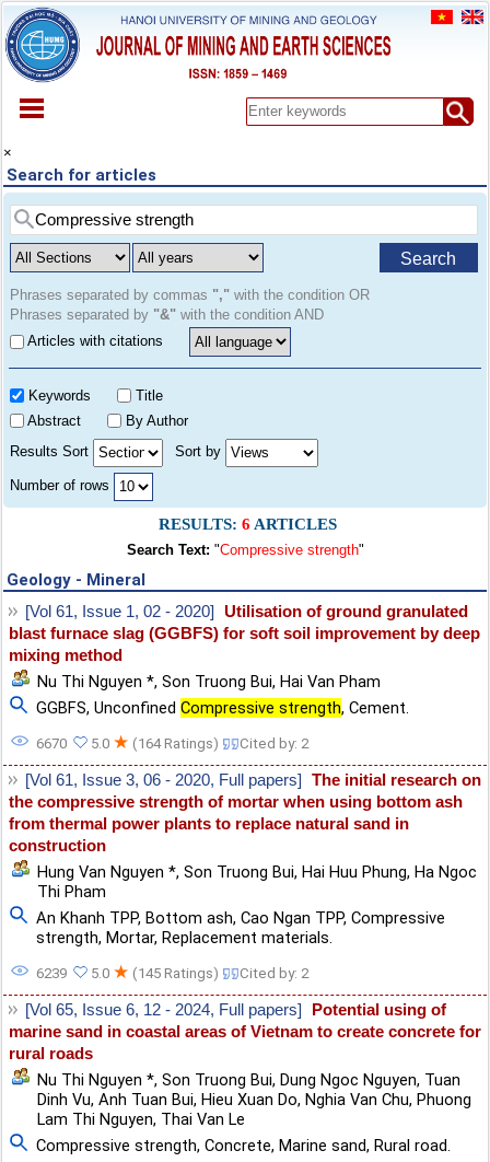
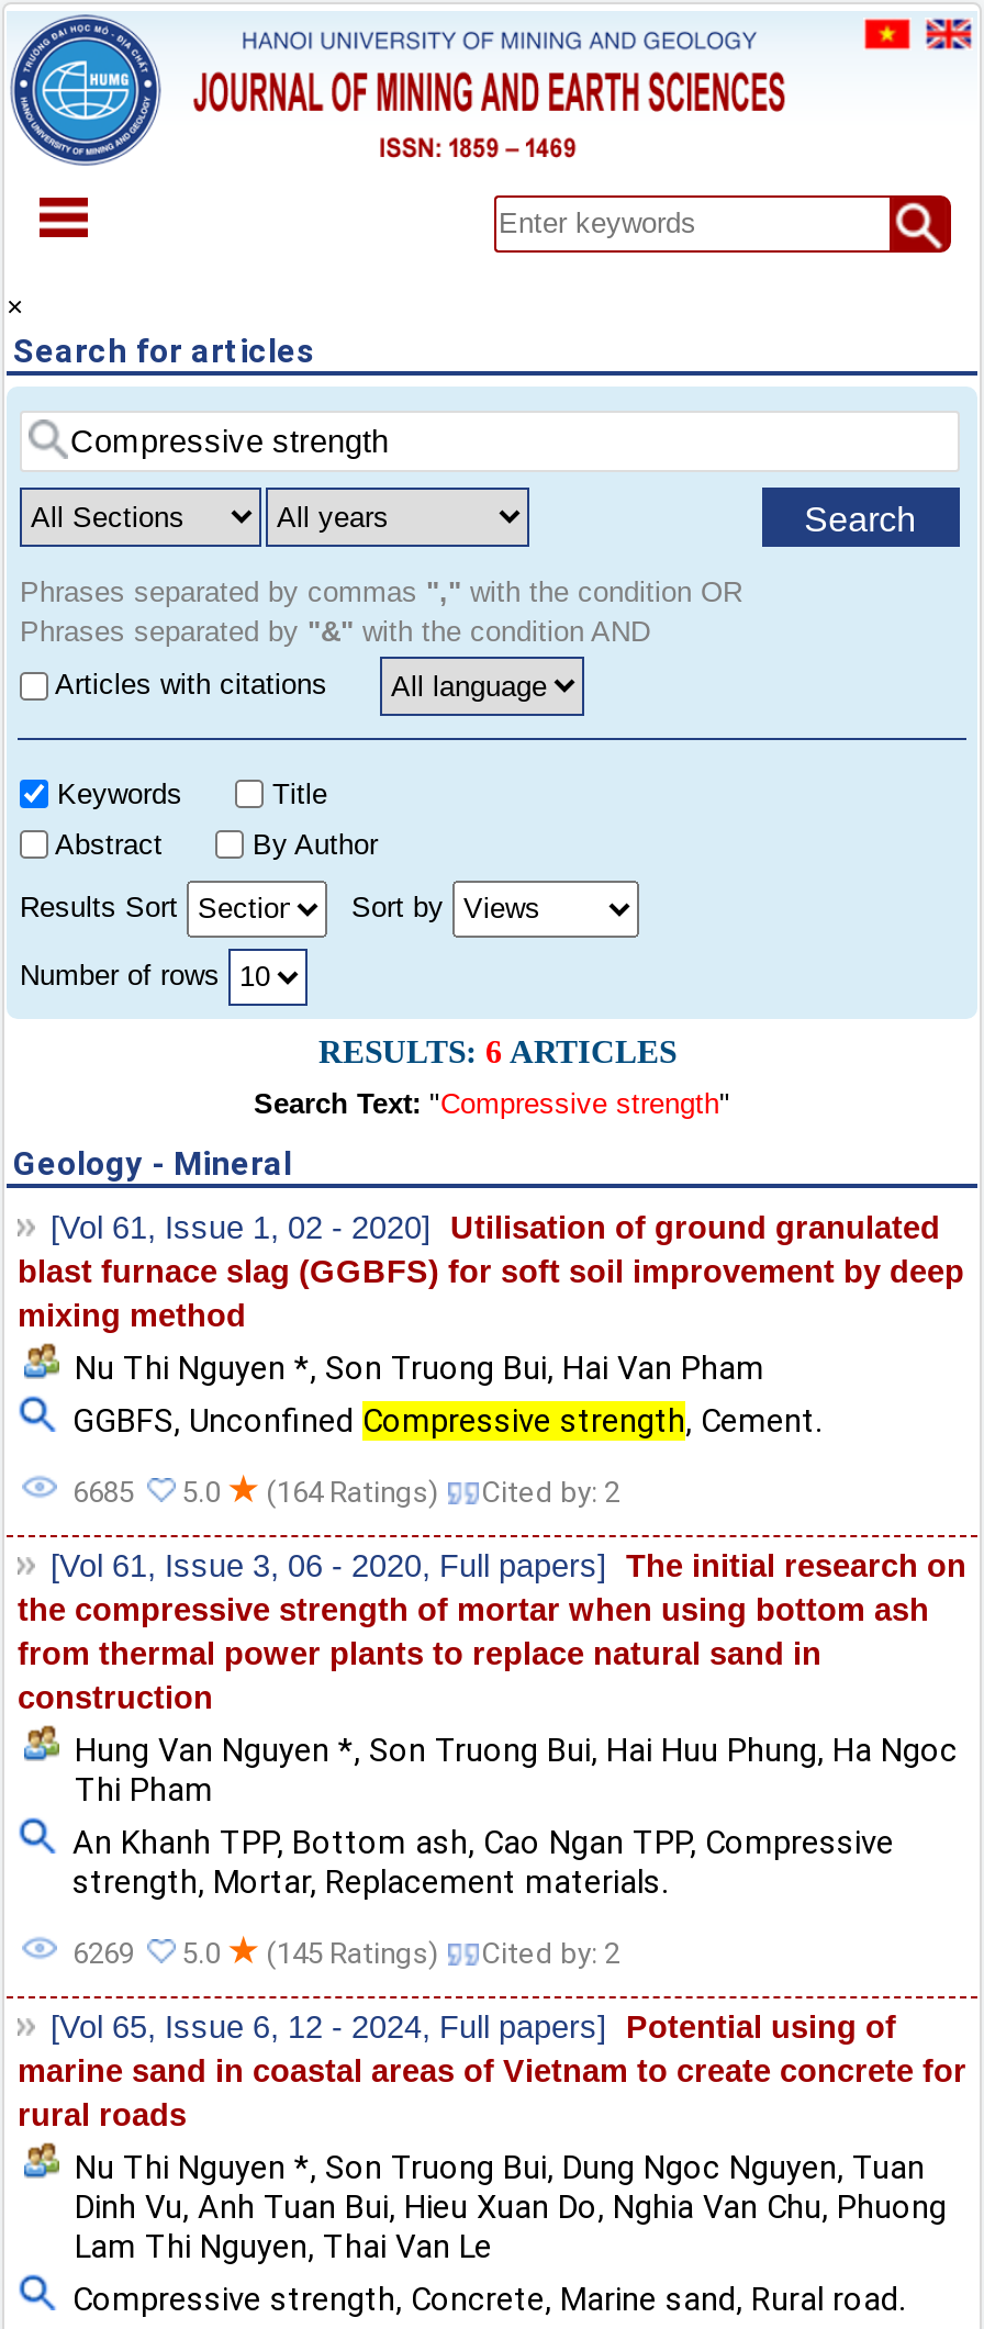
- 6670
+ 6685

- 6239
+ 6269
